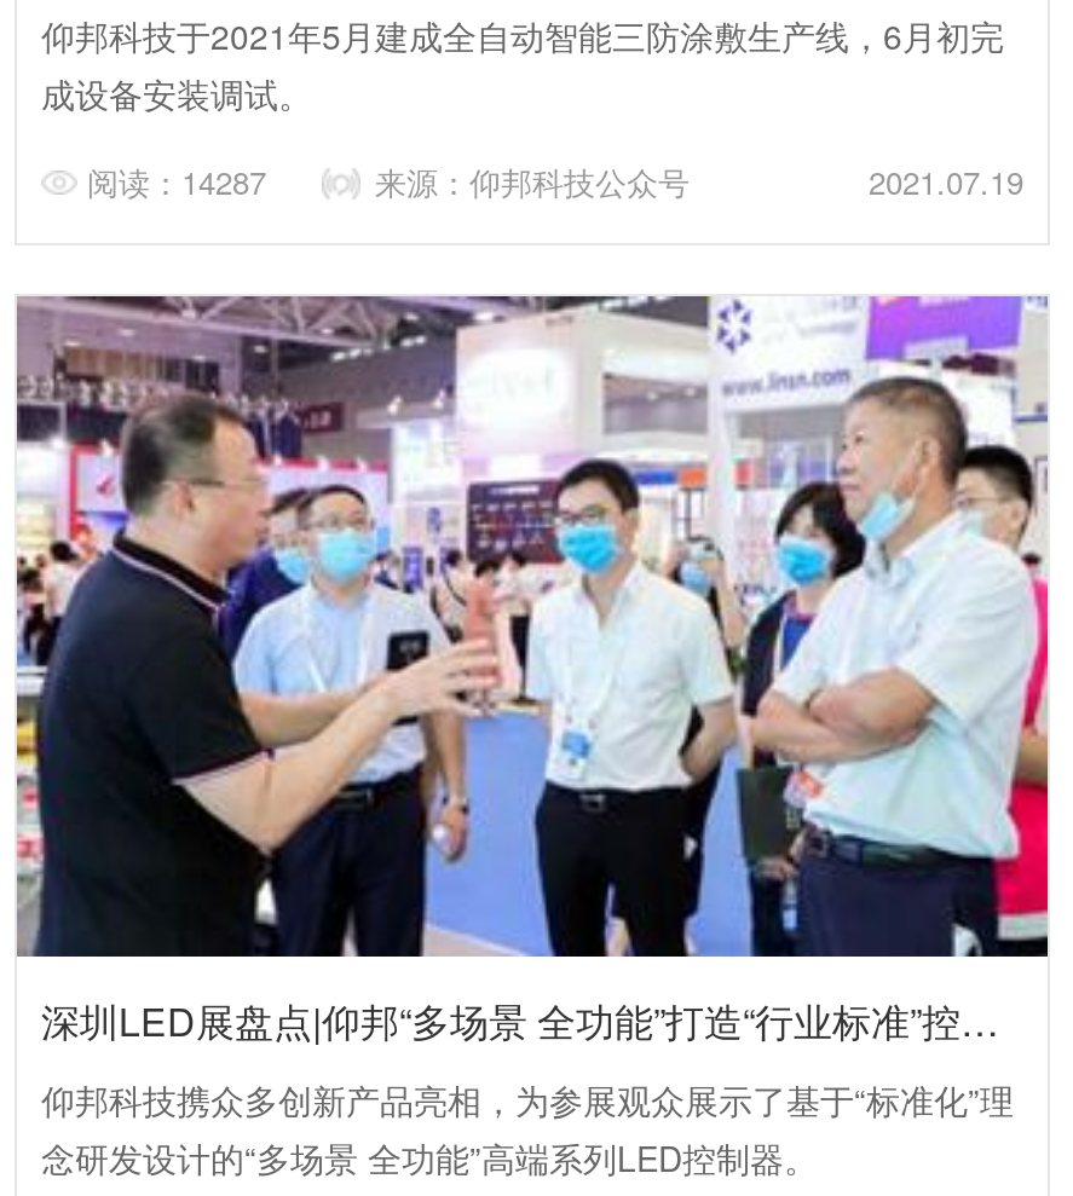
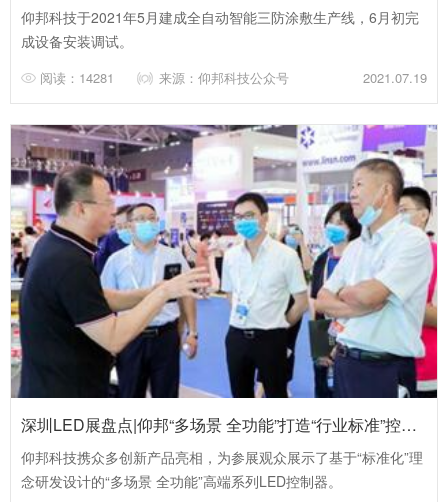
- 阅读：14287
+ 阅读：14281
